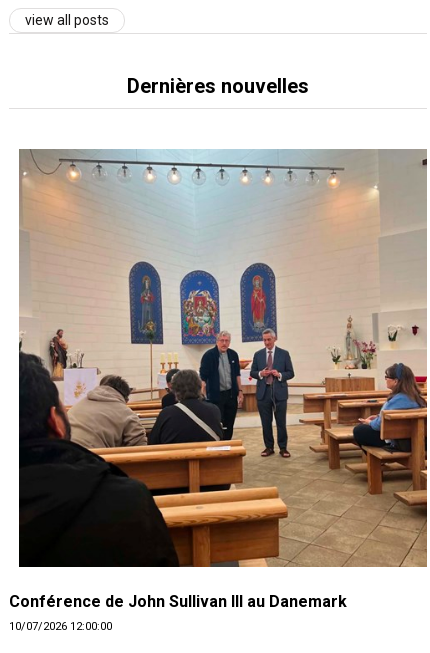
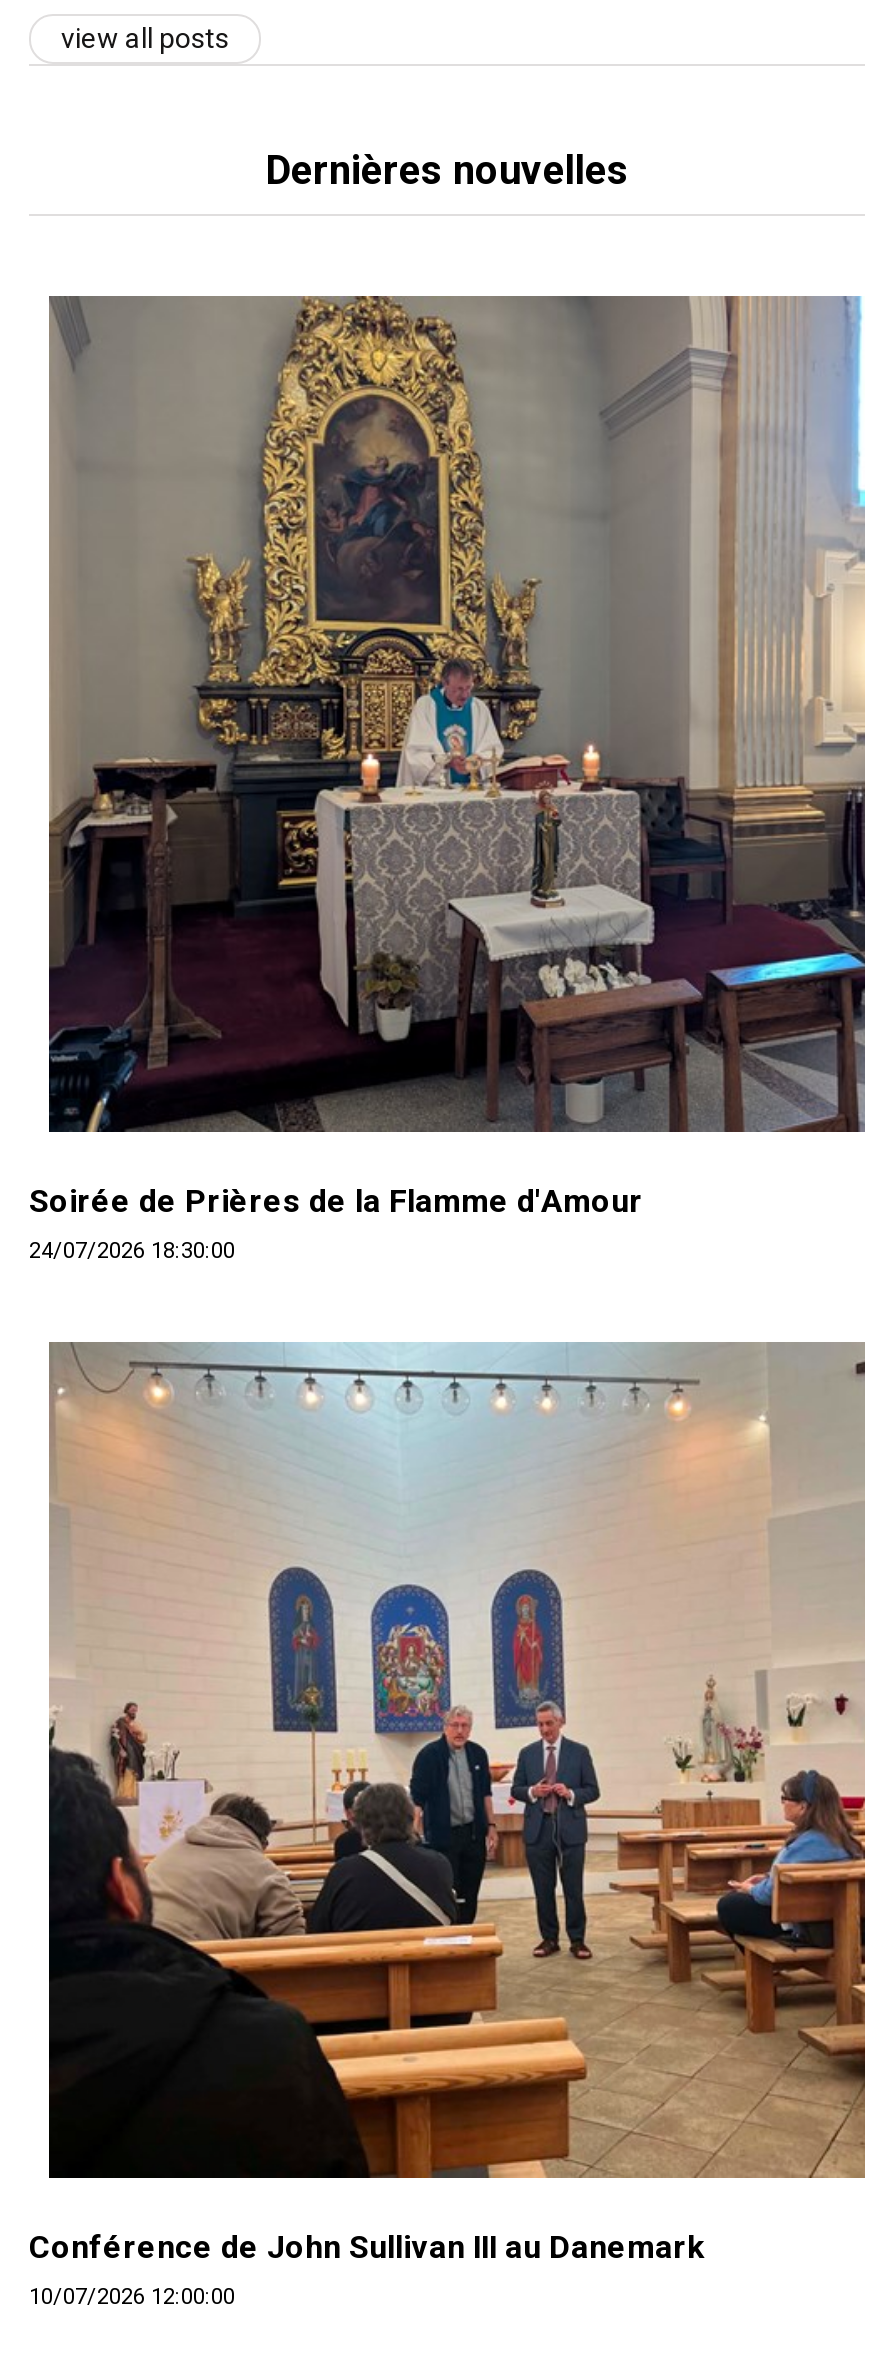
+ [image]
+ Soirée de Prières de la Flamme d'Amour
+ 24/07/2026 18:30:00
